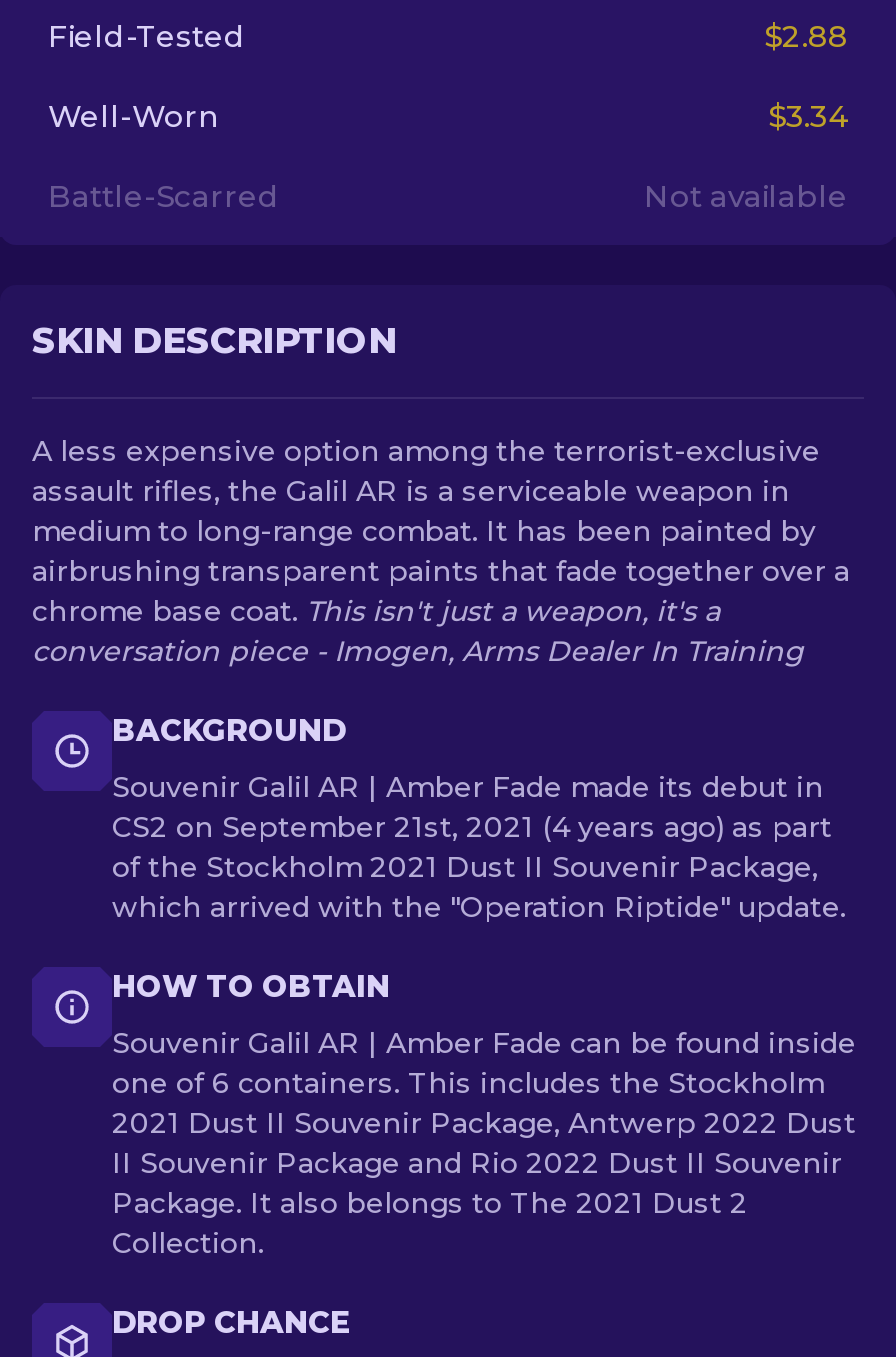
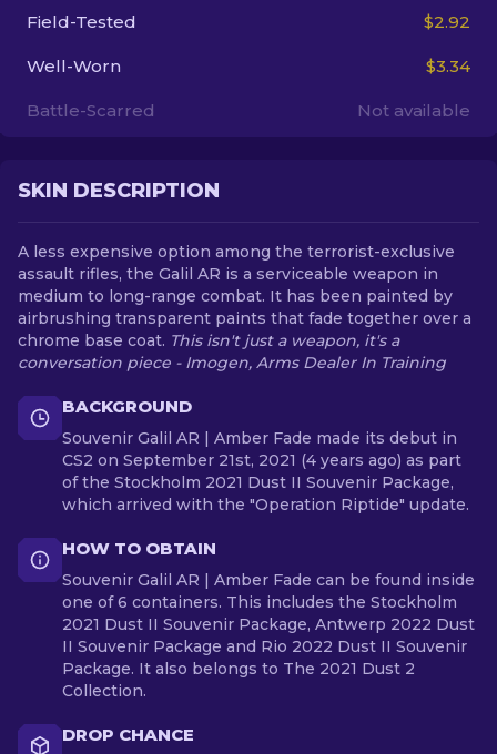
- $2.88
+ $2.92
